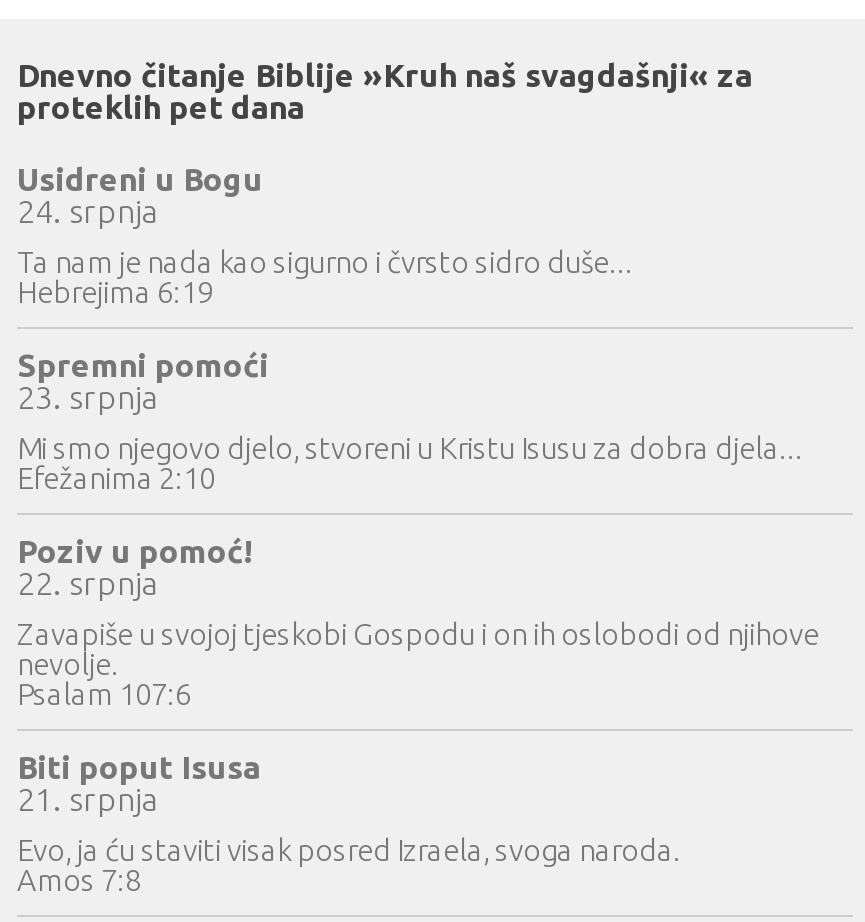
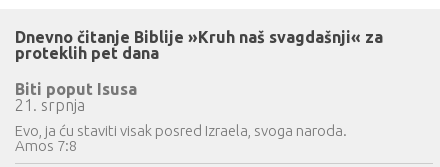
- Usidreni u Bogu
- 24. srpnja
- Ta nam je nada kao sigurno i čvrsto sidro duše...
- Hebrejima 6:19
- Spremni pomoći
- 23. srpnja
- Mi smo njegovo djelo, stvoreni u Kristu Isusu za dobra djela...
- Efežanima 2:10
- Poziv u pomoć!
- 22. srpnja
- Zavapiše u svojoj tjeskobi Gospodu i on ih oslobodi od njihove
- nevolje.
- Psalam 107:6
